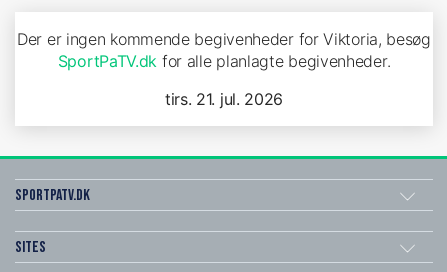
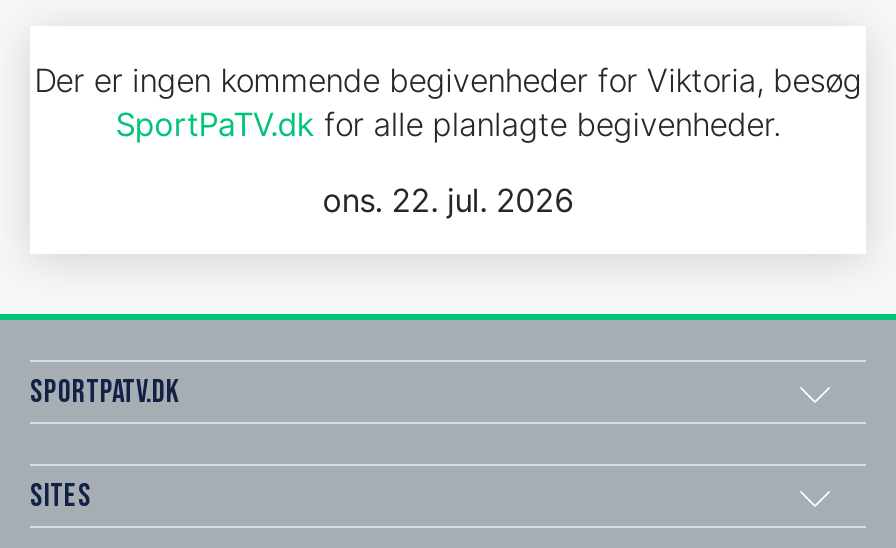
- tirs. 21. jul. 2026
+ ons. 22. jul. 2026
